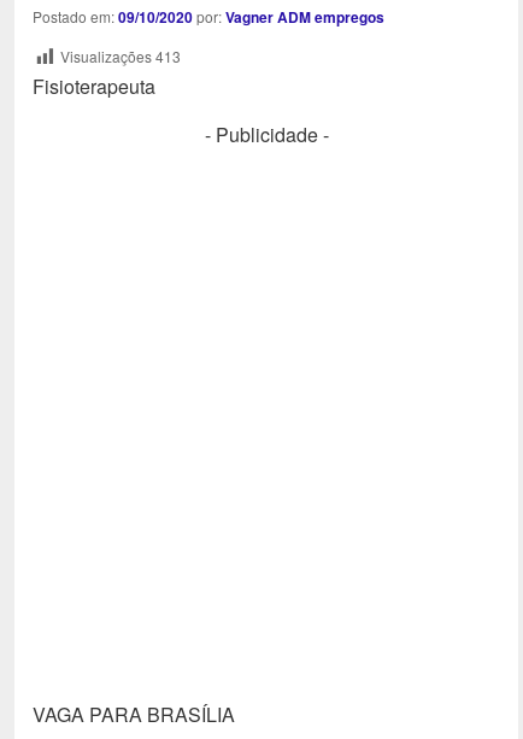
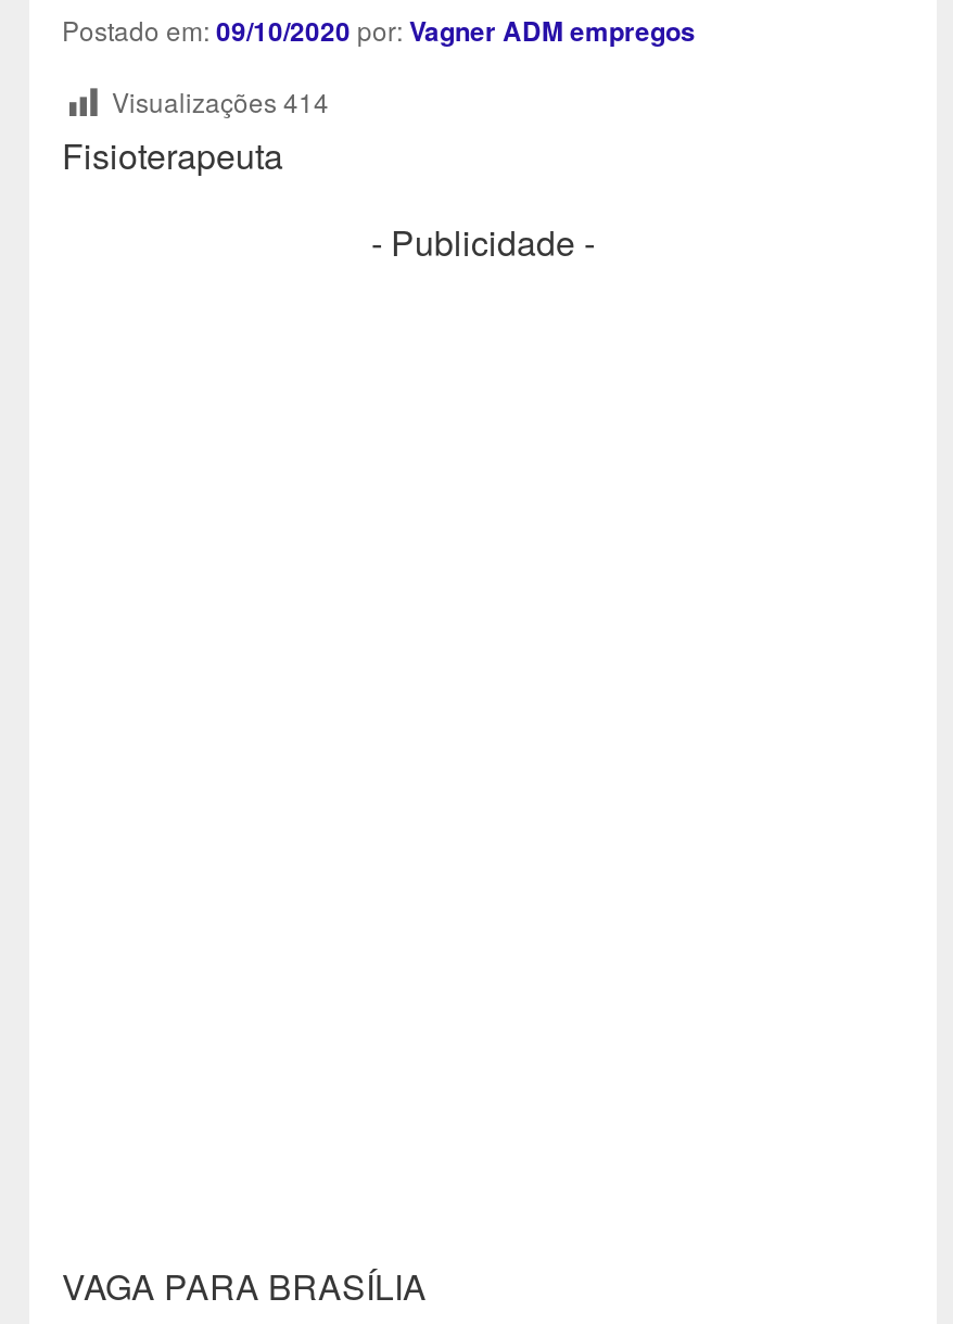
- Visualizações 413
+ Visualizações 414
